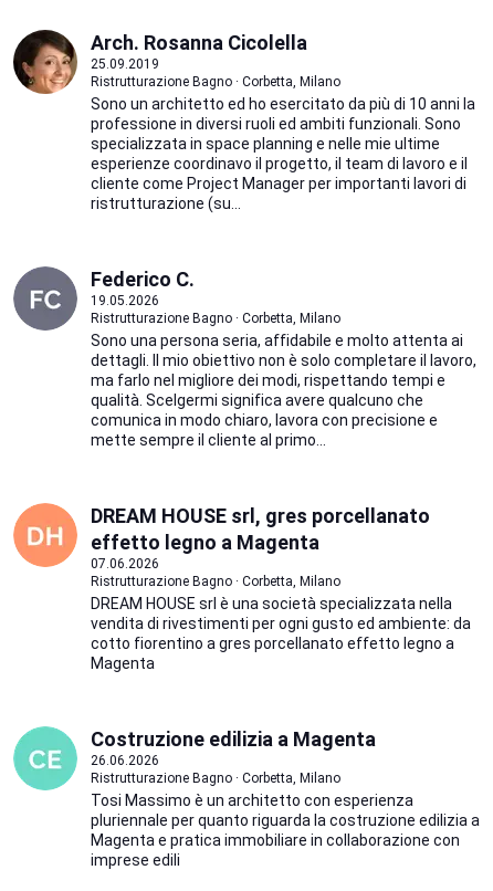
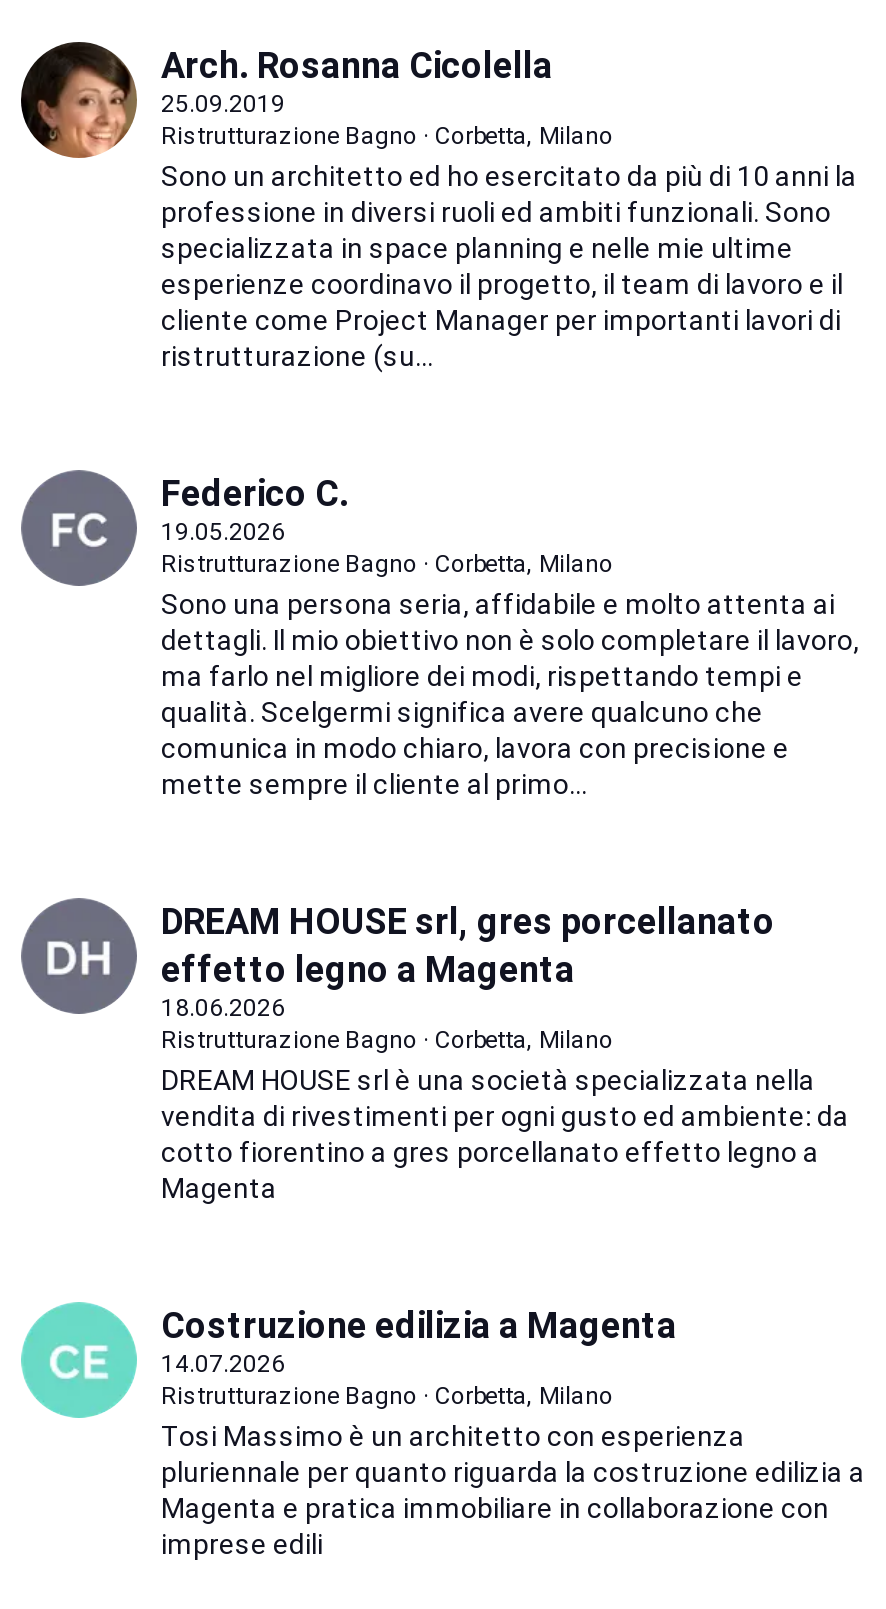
- [image]
- 07.06.2026
+ [image]
+ 18.06.2026

- 26.06.2026
+ 14.07.2026
